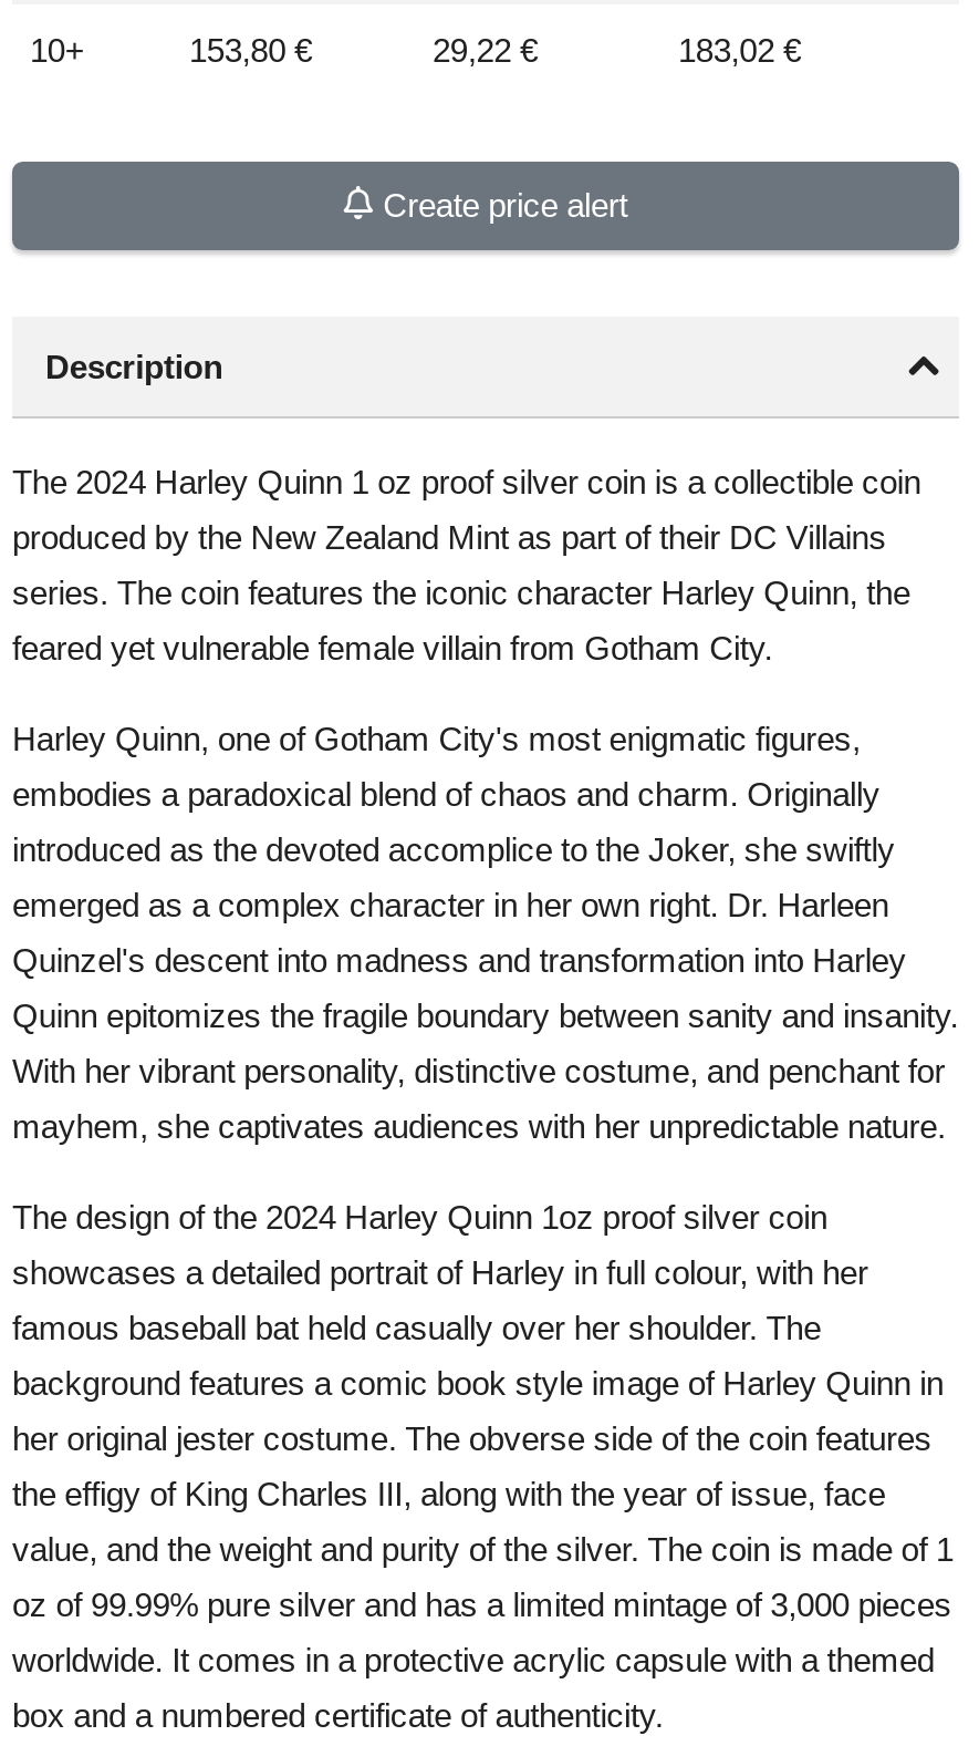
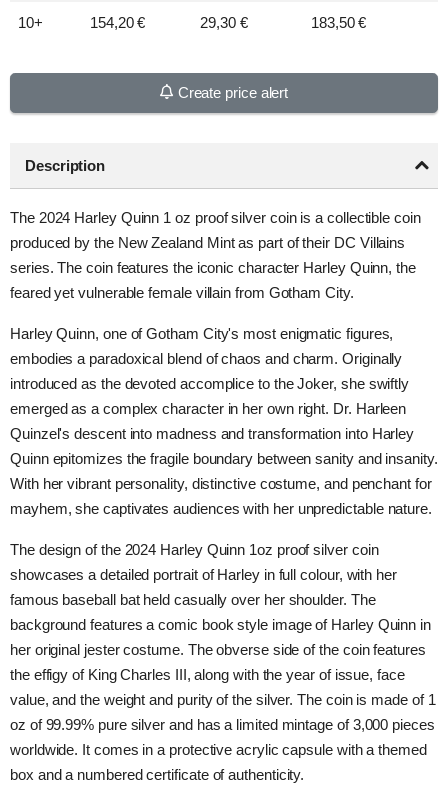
- 153,80 €
+ 154,20 €

- 29,22 €
+ 29,30 €

- 183,02 €
+ 183,50 €
